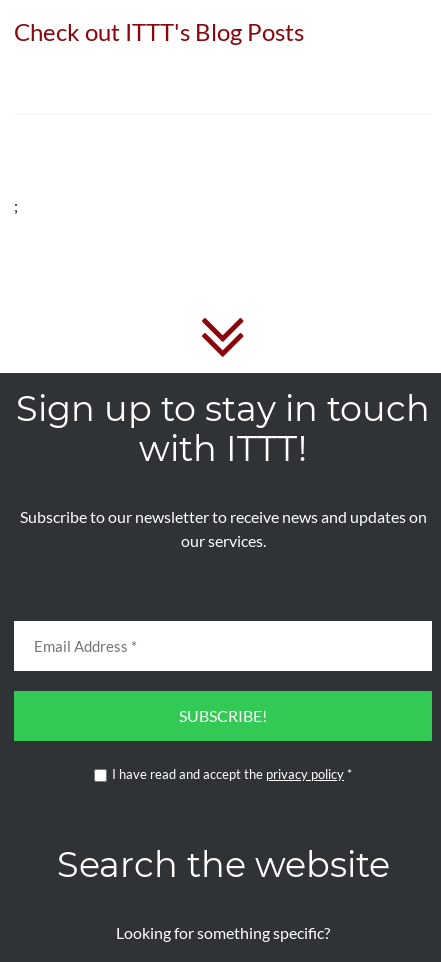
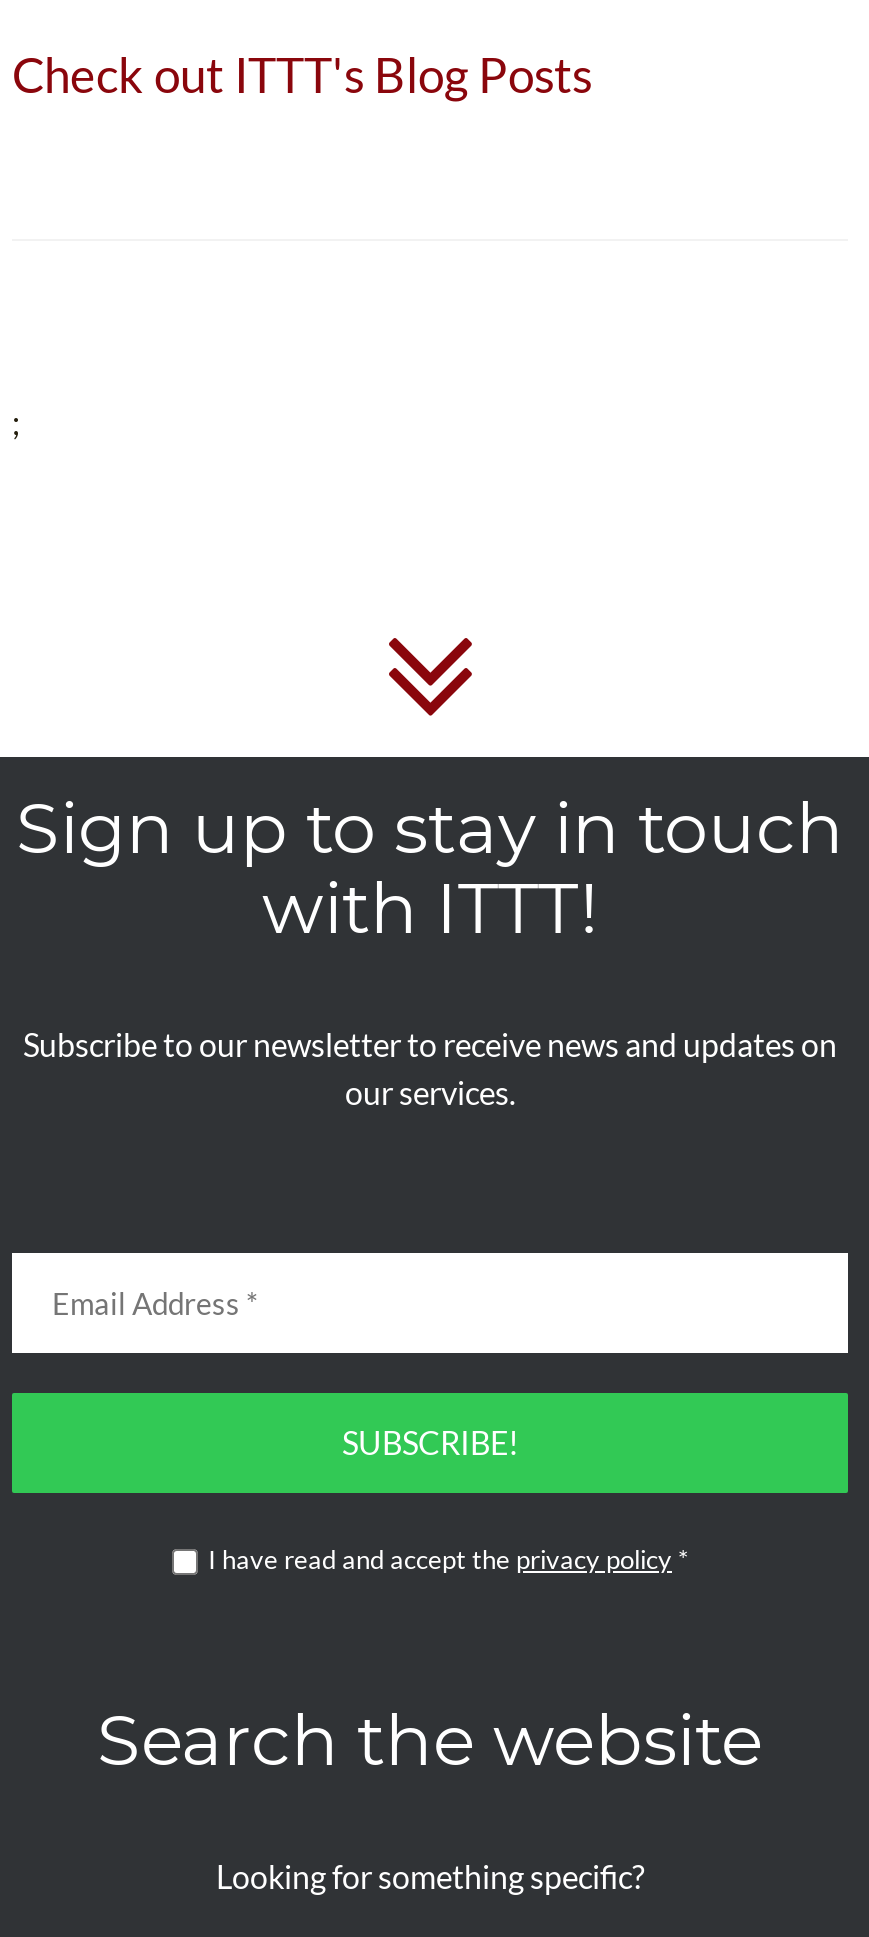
- [image]
+ [image]
